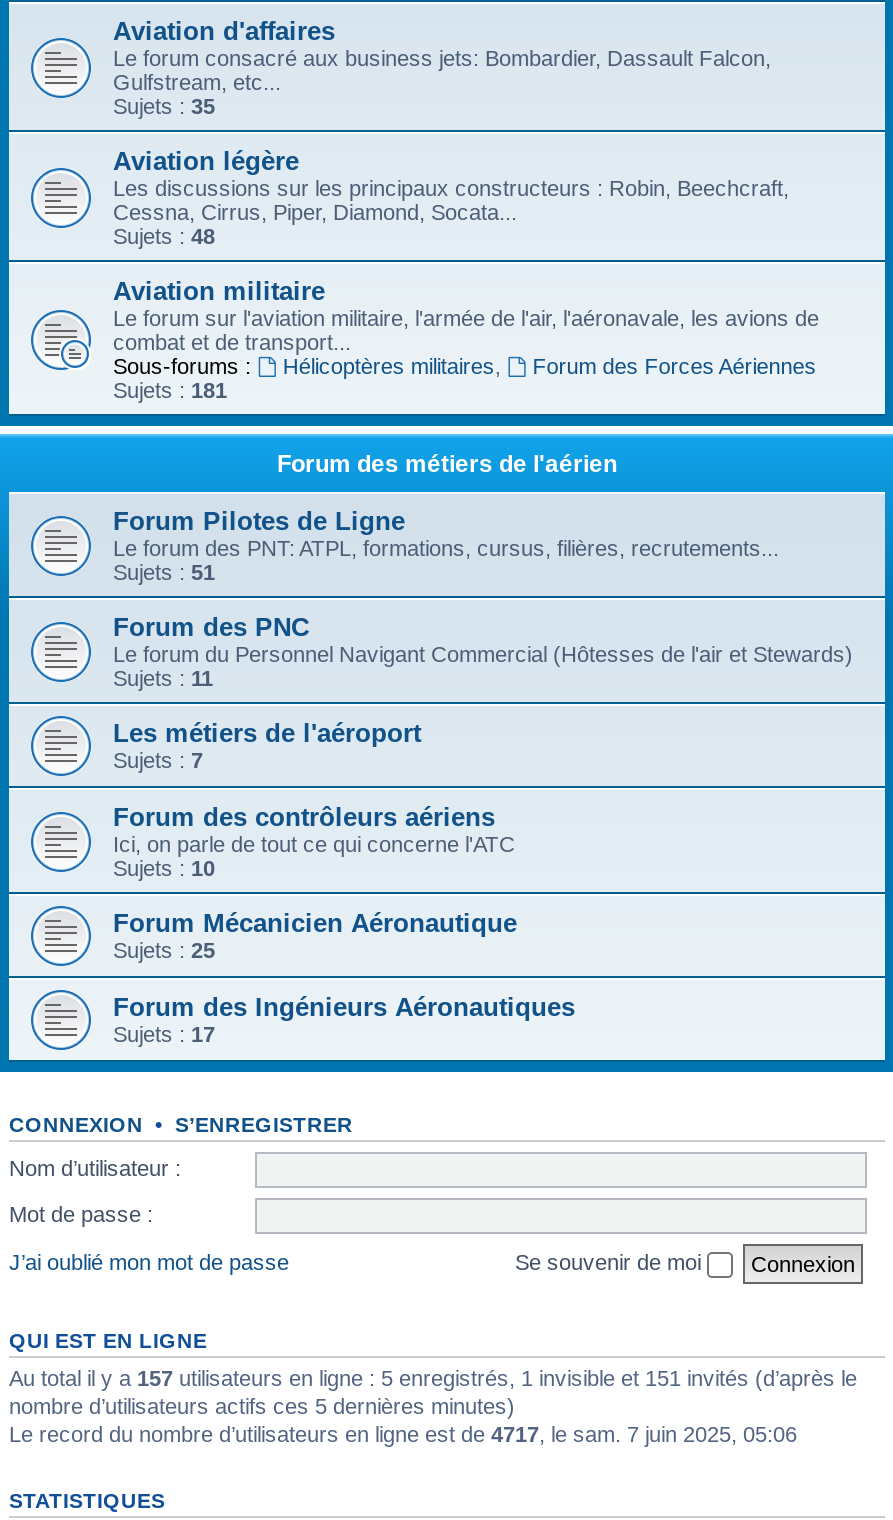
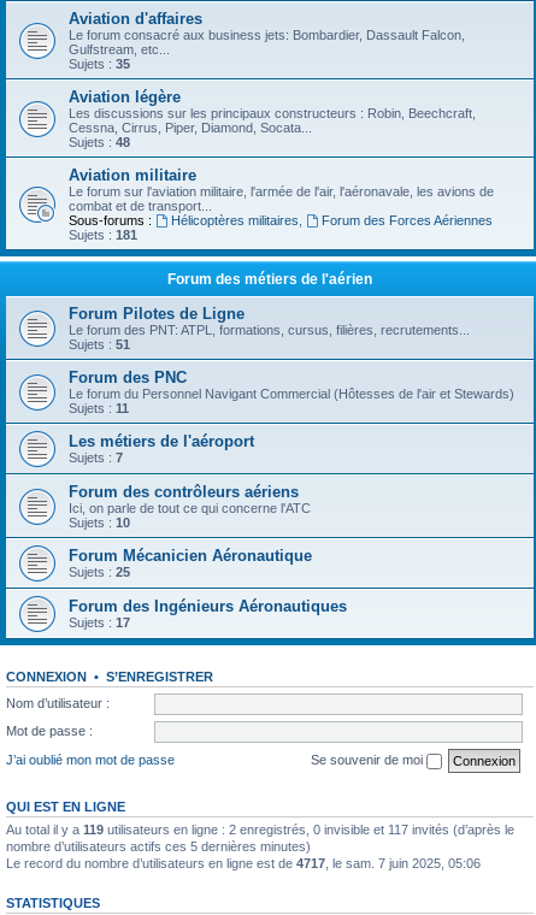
- Au total il y a 157 utilisateurs en ligne : 5 enregistrés, 1 invisible et 151 invités (d’après le
+ Au total il y a 119 utilisateurs en ligne : 2 enregistrés, 0 invisible et 117 invités (d’après le
